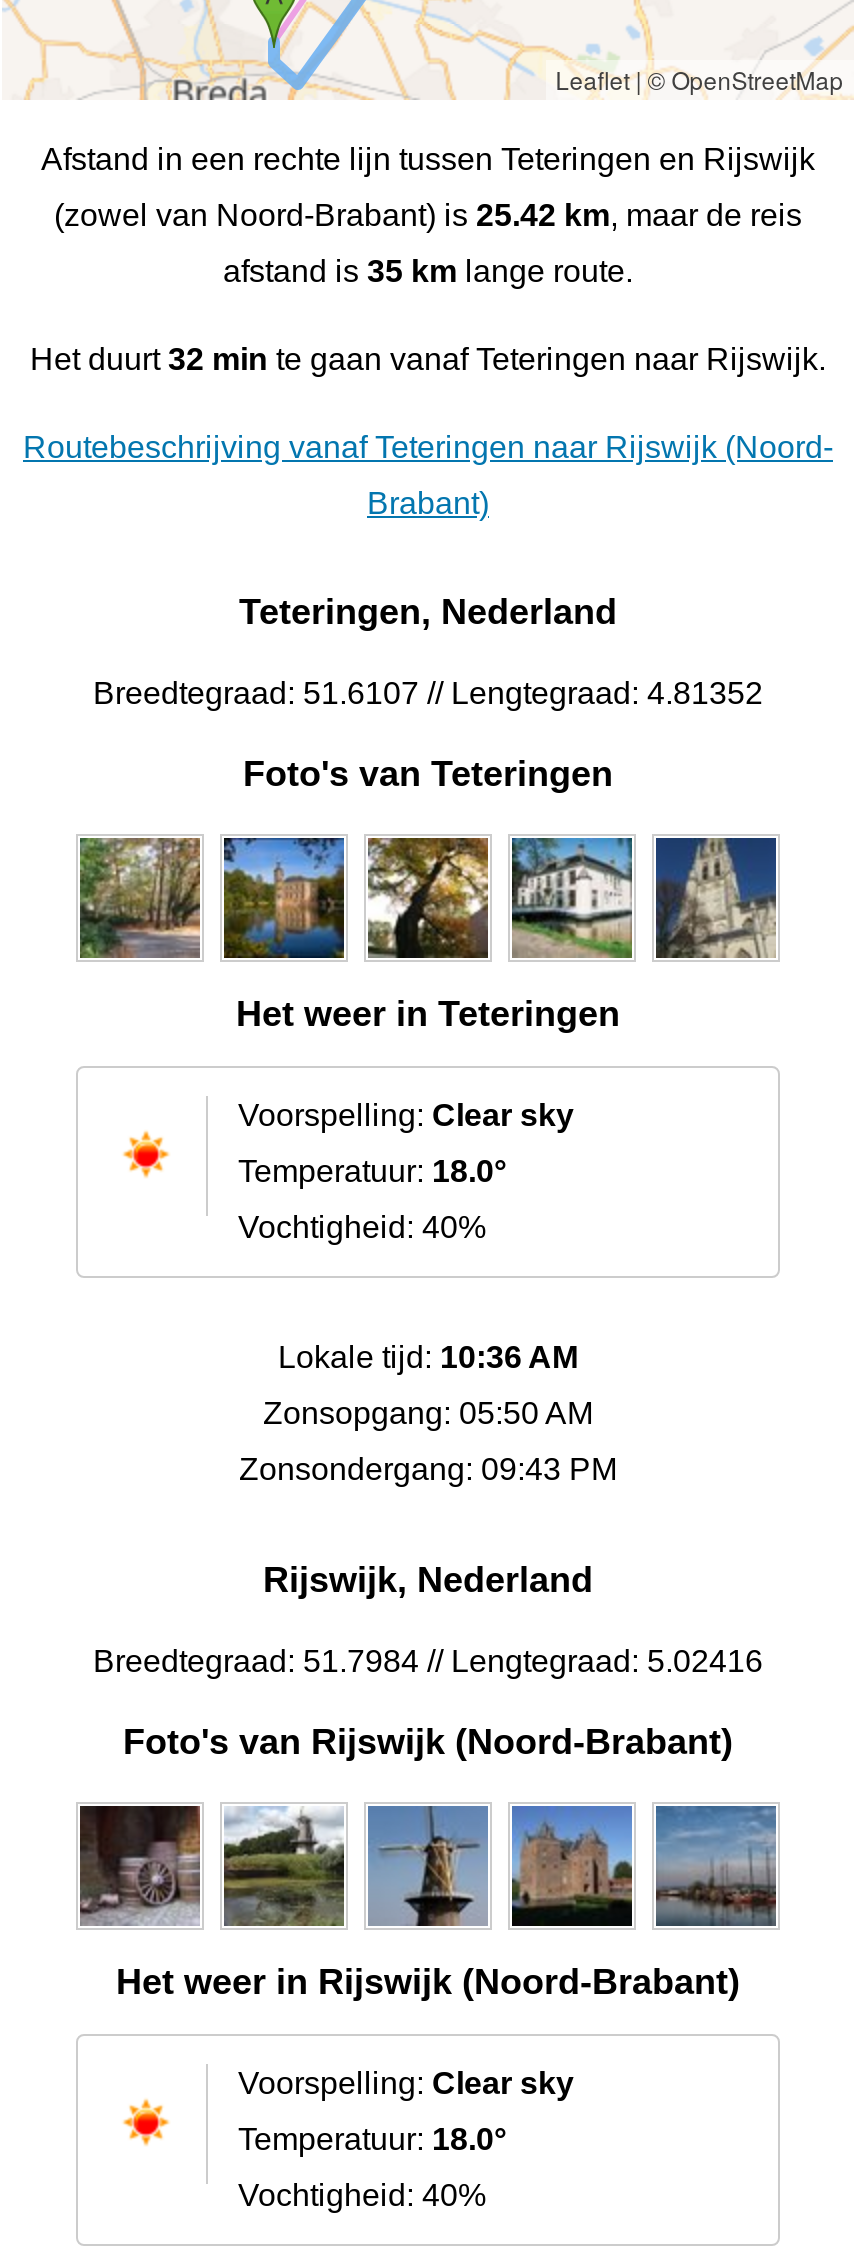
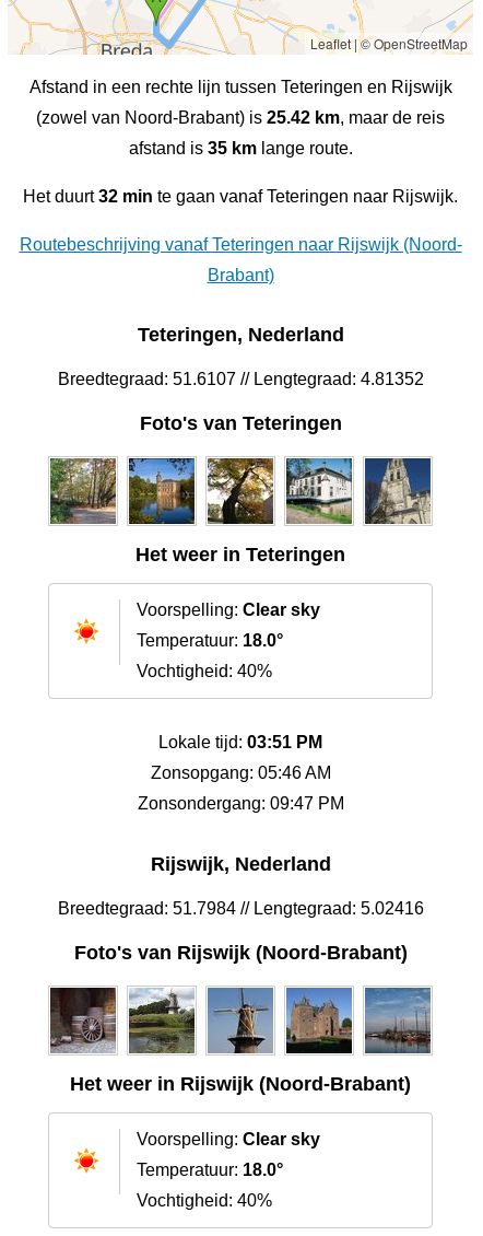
- Lokale tijd: 10:36 AM
+ Lokale tijd: 03:51 PM

- Zonsopgang: 05:50 AM
+ Zonsopgang: 05:46 AM

- Zonsondergang: 09:43 PM
+ Zonsondergang: 09:47 PM
